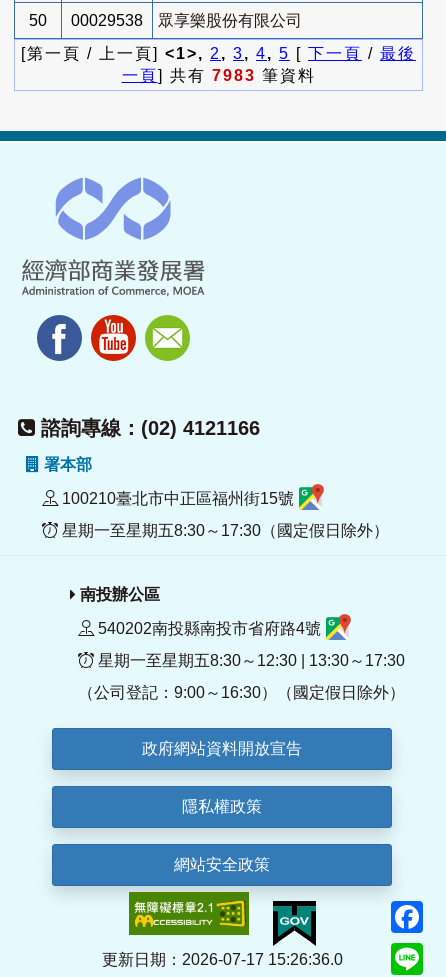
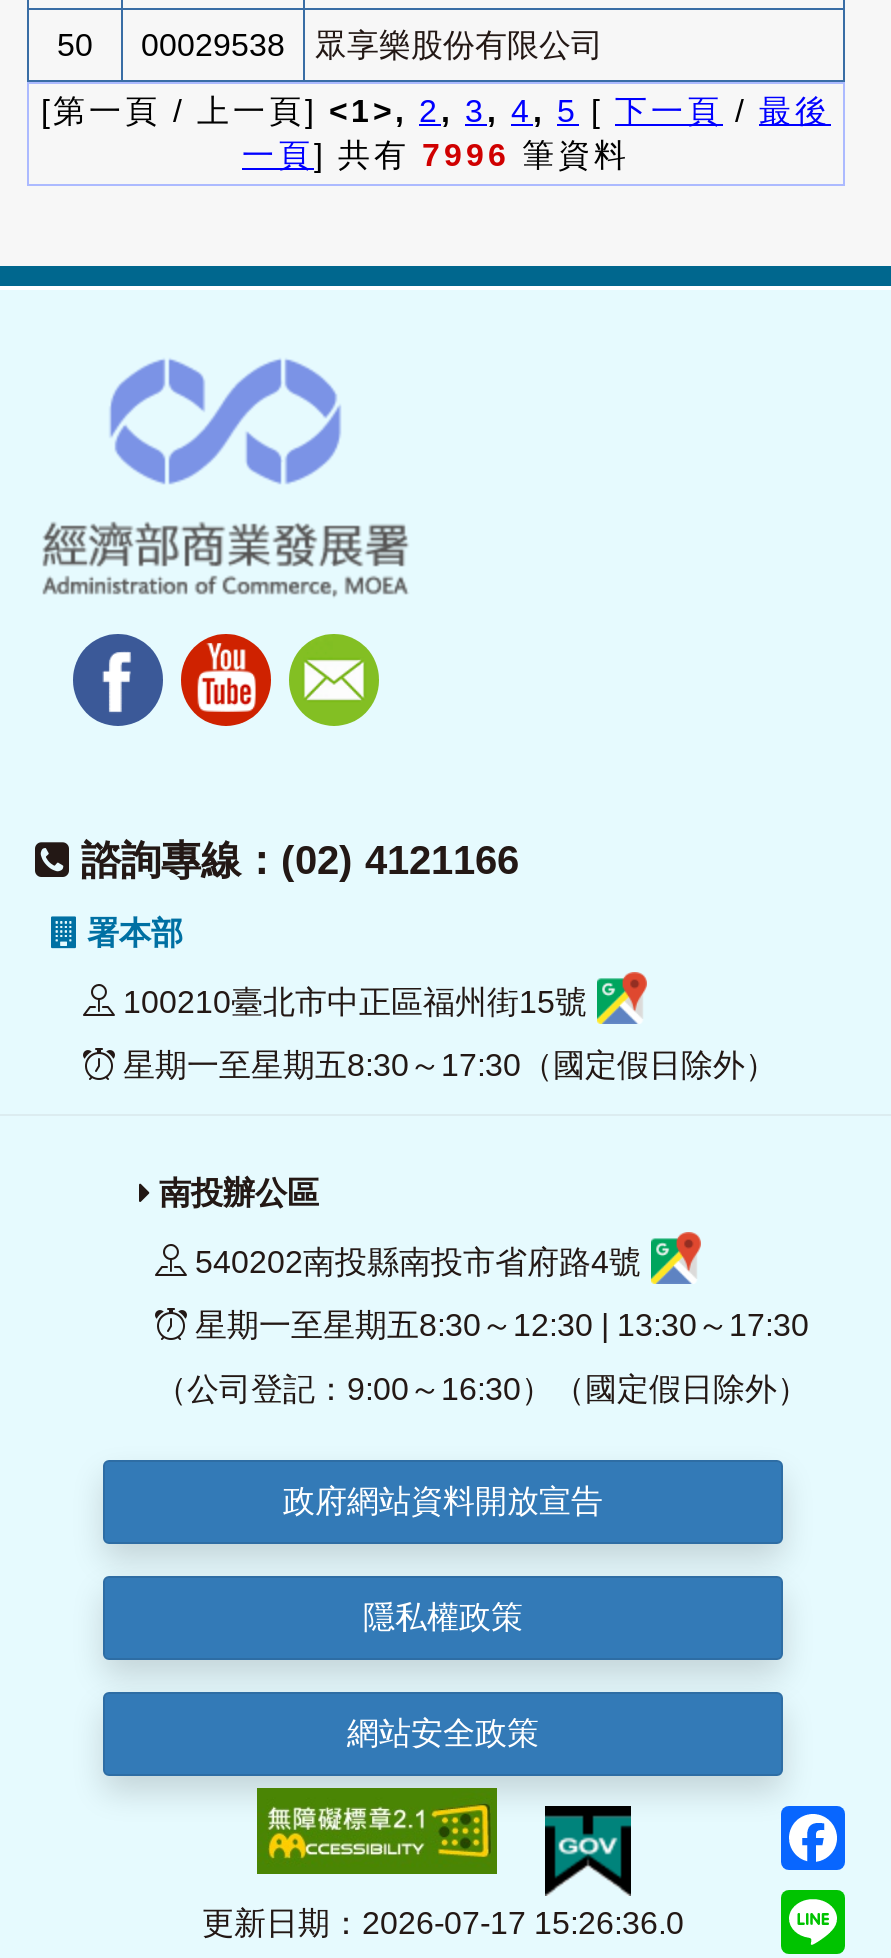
- 一頁] 共有7983筆資料
+ 一頁] 共有7996筆資料
